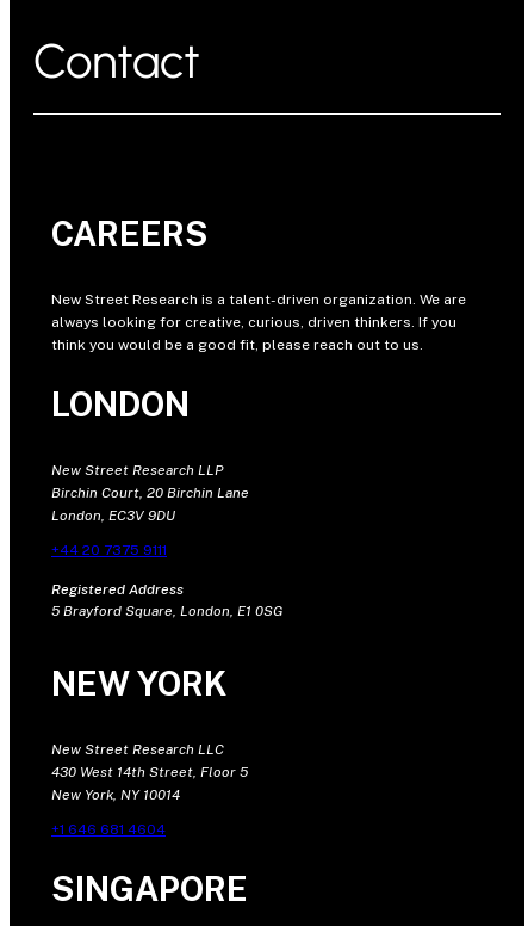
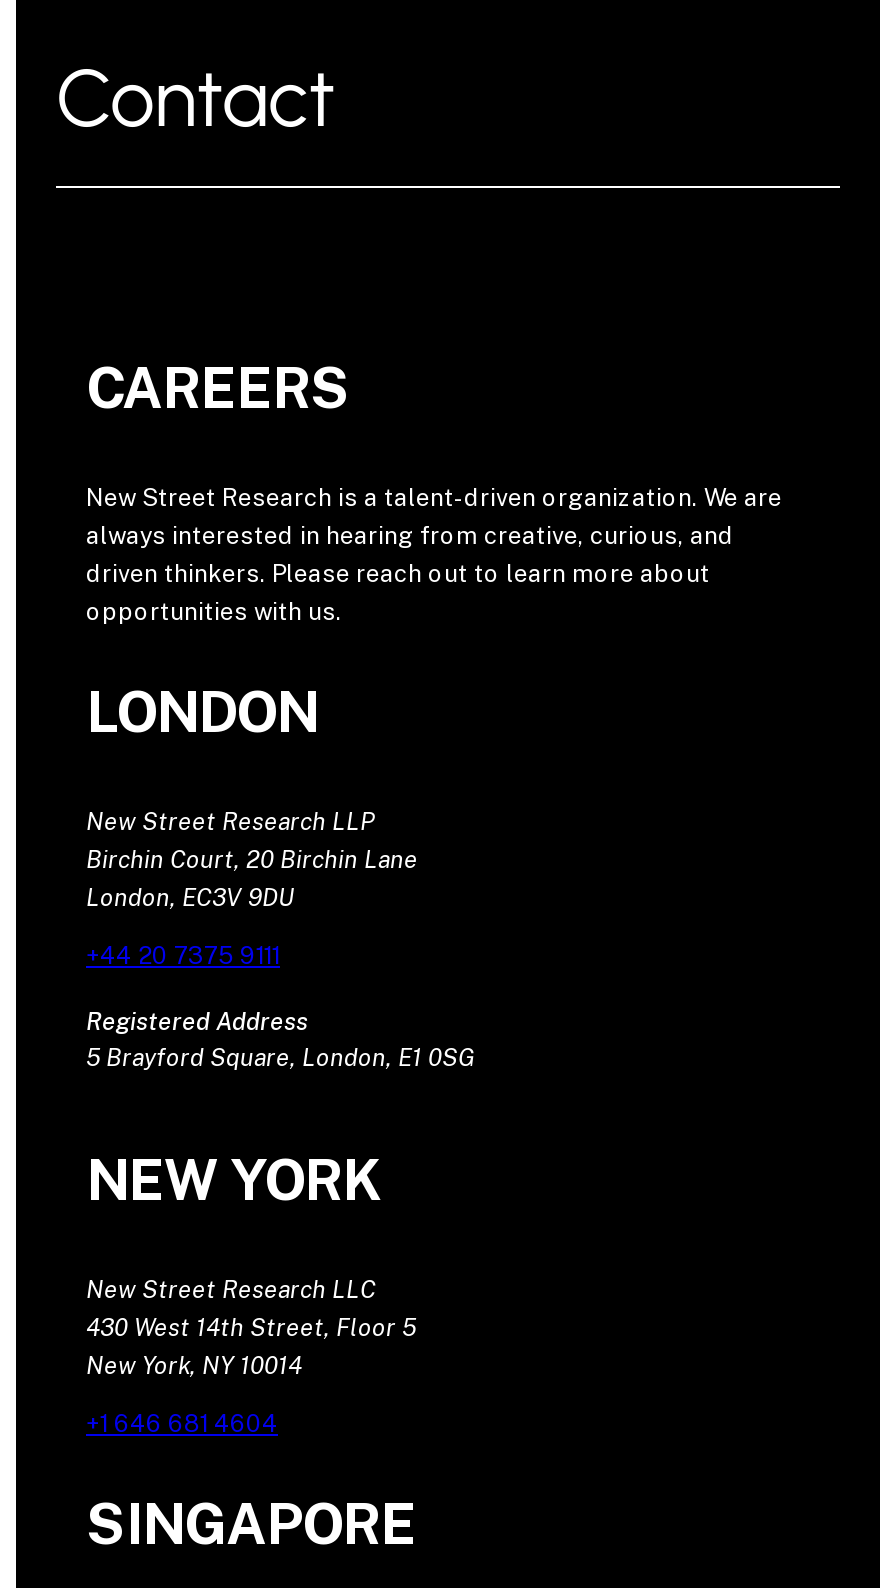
- always looking for creative, curious, driven thinkers. If you
- think you would be a good fit, please reach out to us.
+ always interested in hearing from creative, curious, and
+ driven thinkers. Please reach out to learn more about
+ opportunities with us.
